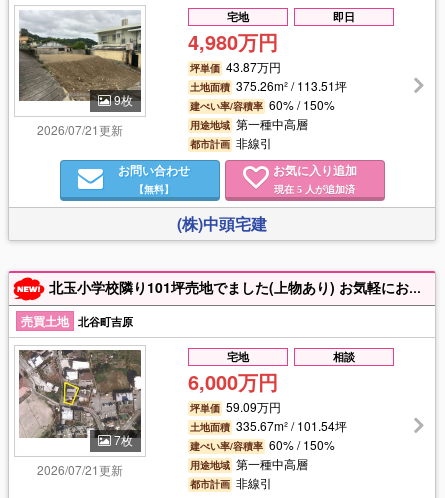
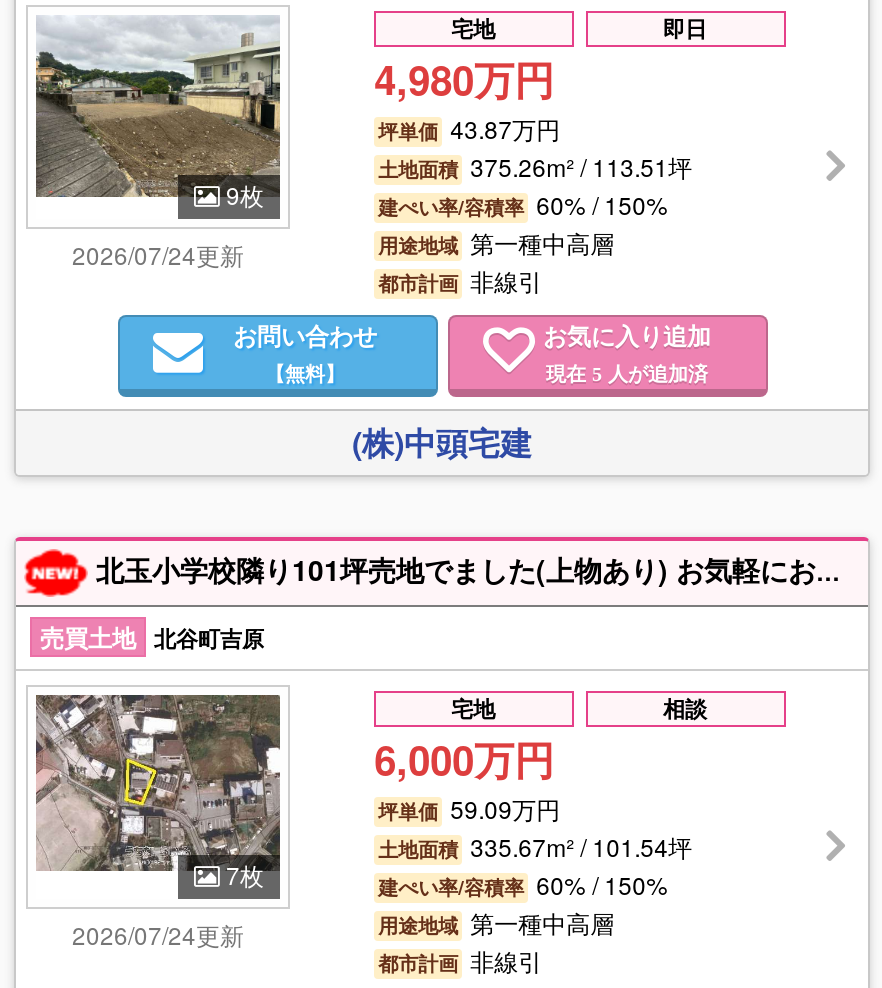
- 2026/07/21更新
+ 2026/07/24更新

- 2026/07/21更新
+ 2026/07/24更新
